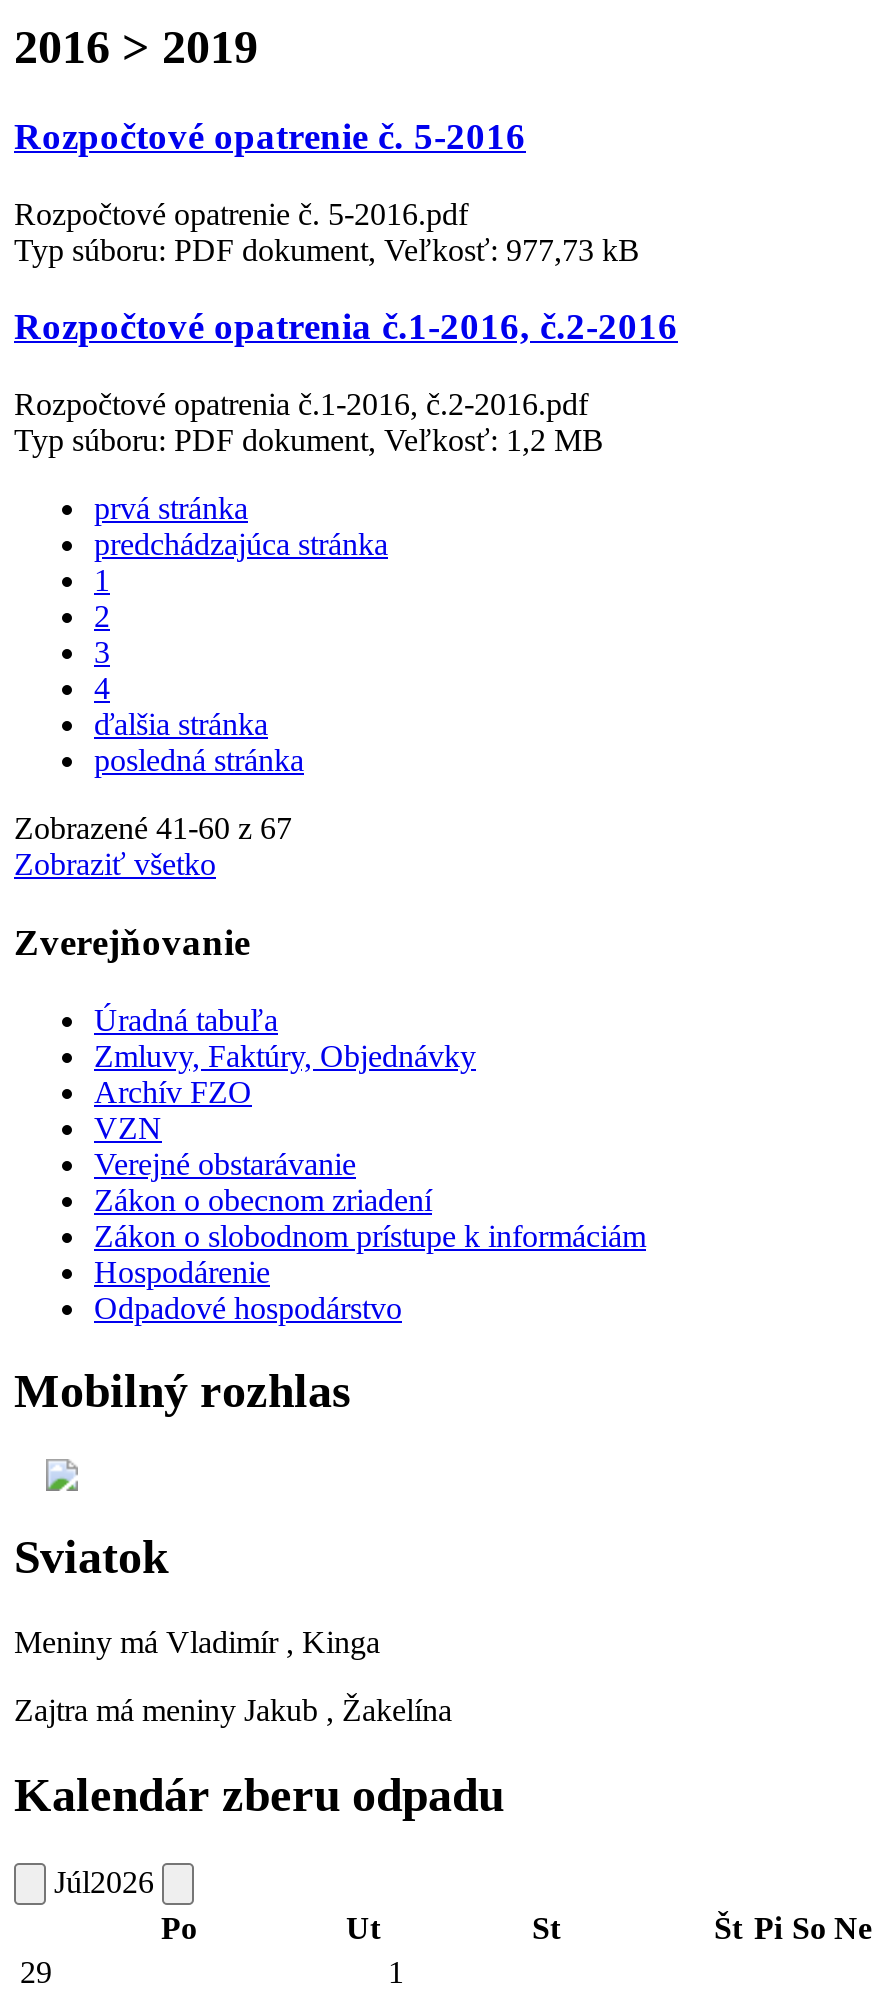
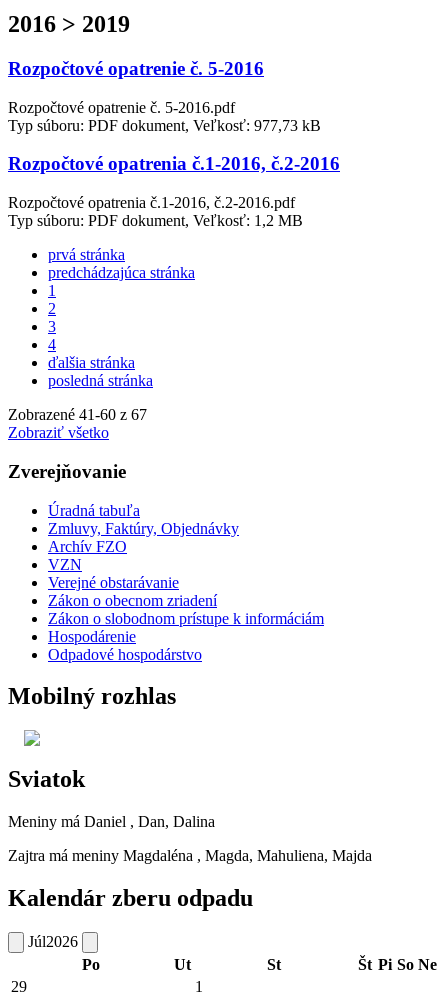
- Meniny má Vladimír , Kinga
+ Meniny má Daniel , Dan, Dalina

- Zajtra má meniny Jakub , Žakelína
+ Zajtra má meniny Magdaléna , Magda, Mahuliena, Majda
